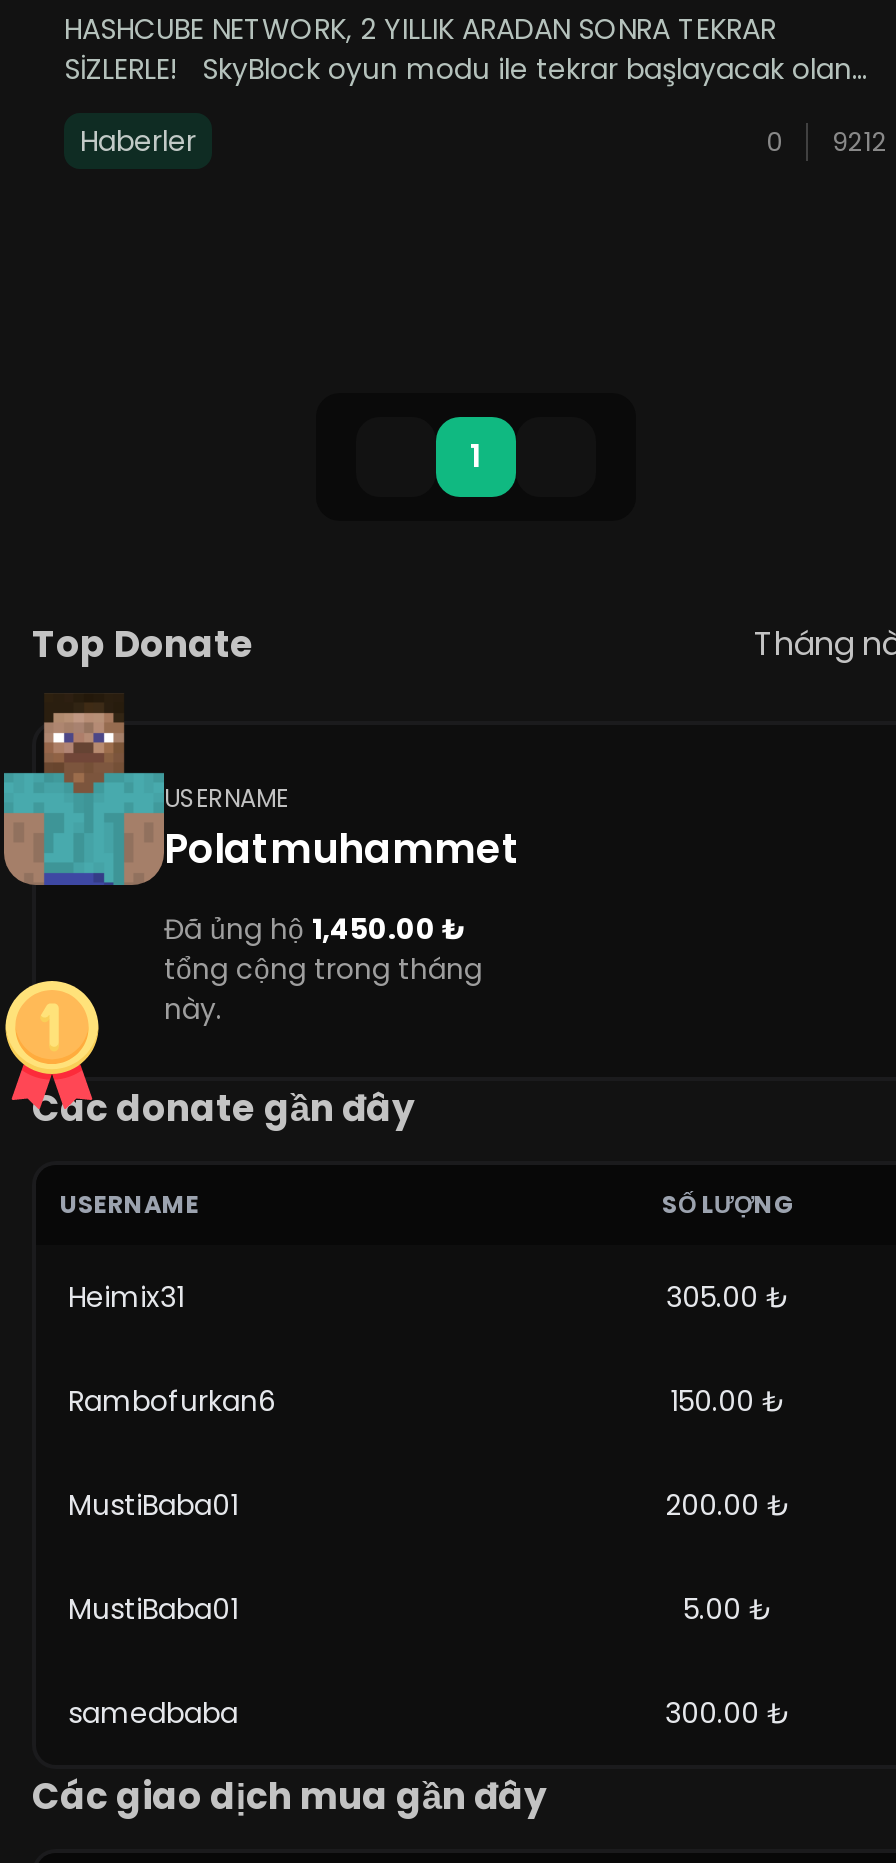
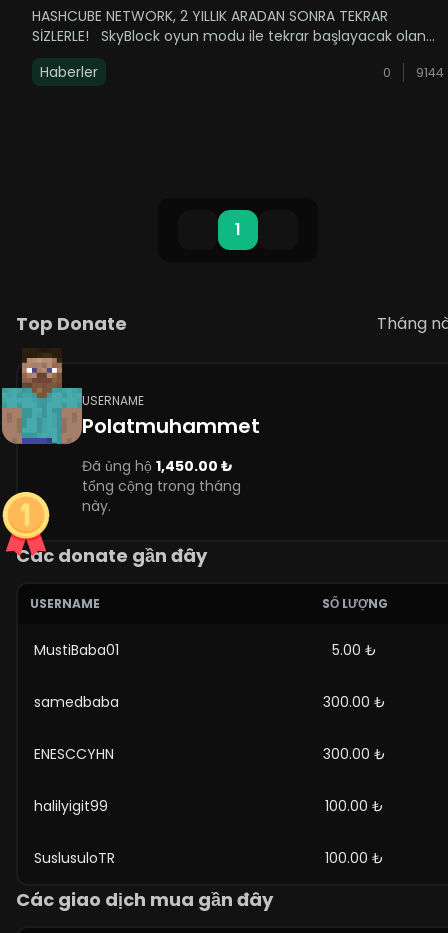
- 9212
+ 9144

- Heimix31
- 305.00 ₺
- Rambofurkan6
- 150.00 ₺
- MustiBaba01
- 200.00 ₺

moved up: MustiBaba01 | 5.00 ₺ | samedbaba | 300.00 ₺

+ ENESCCYHN
+ 300.00 ₺
+ halilyigit99
+ 100.00 ₺
+ SuslusuloTR
+ 100.00 ₺
